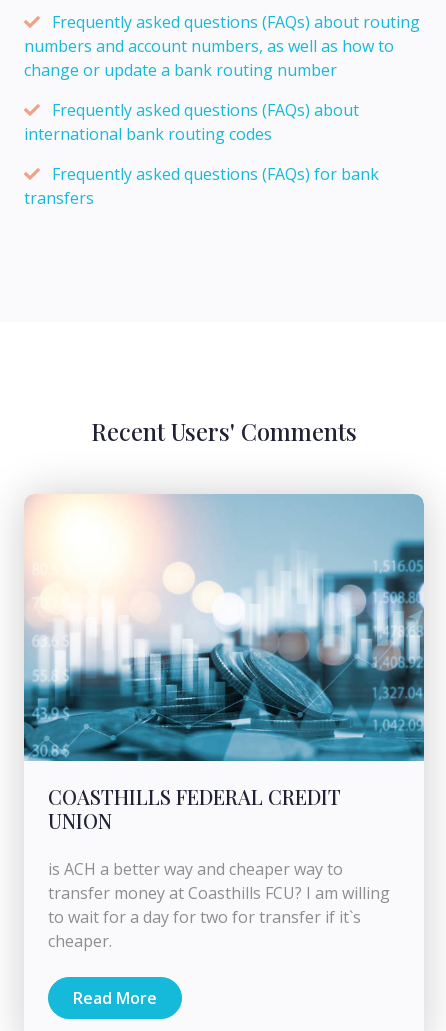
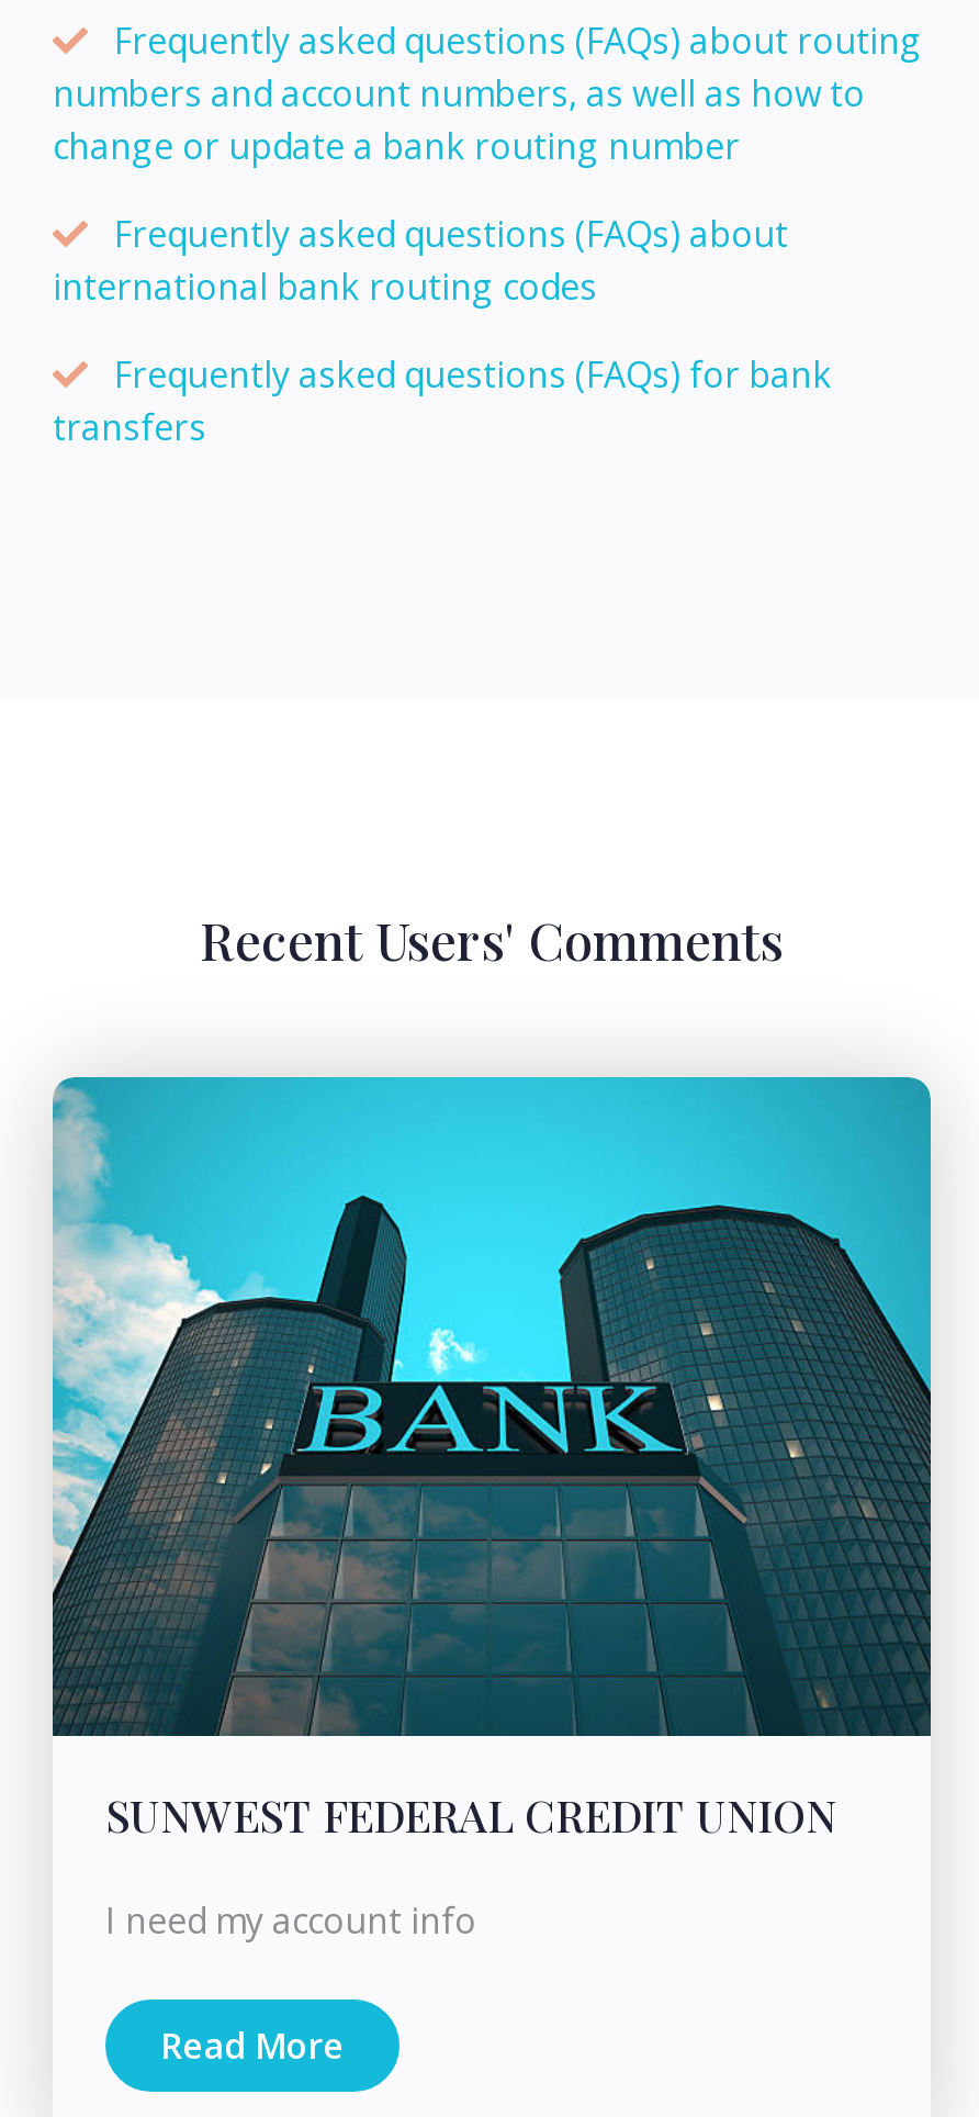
- [image]
- COASTHILLS FEDERAL CREDIT
- UNION
+ [image]
+ SUNWEST FEDERAL CREDIT UNION

- is ACH a better way and cheaper way to
- transfer money at Coasthills FCU? I am willing
- to wait for a day for two for transfer if it`s
- cheaper.
+ I need my account info
